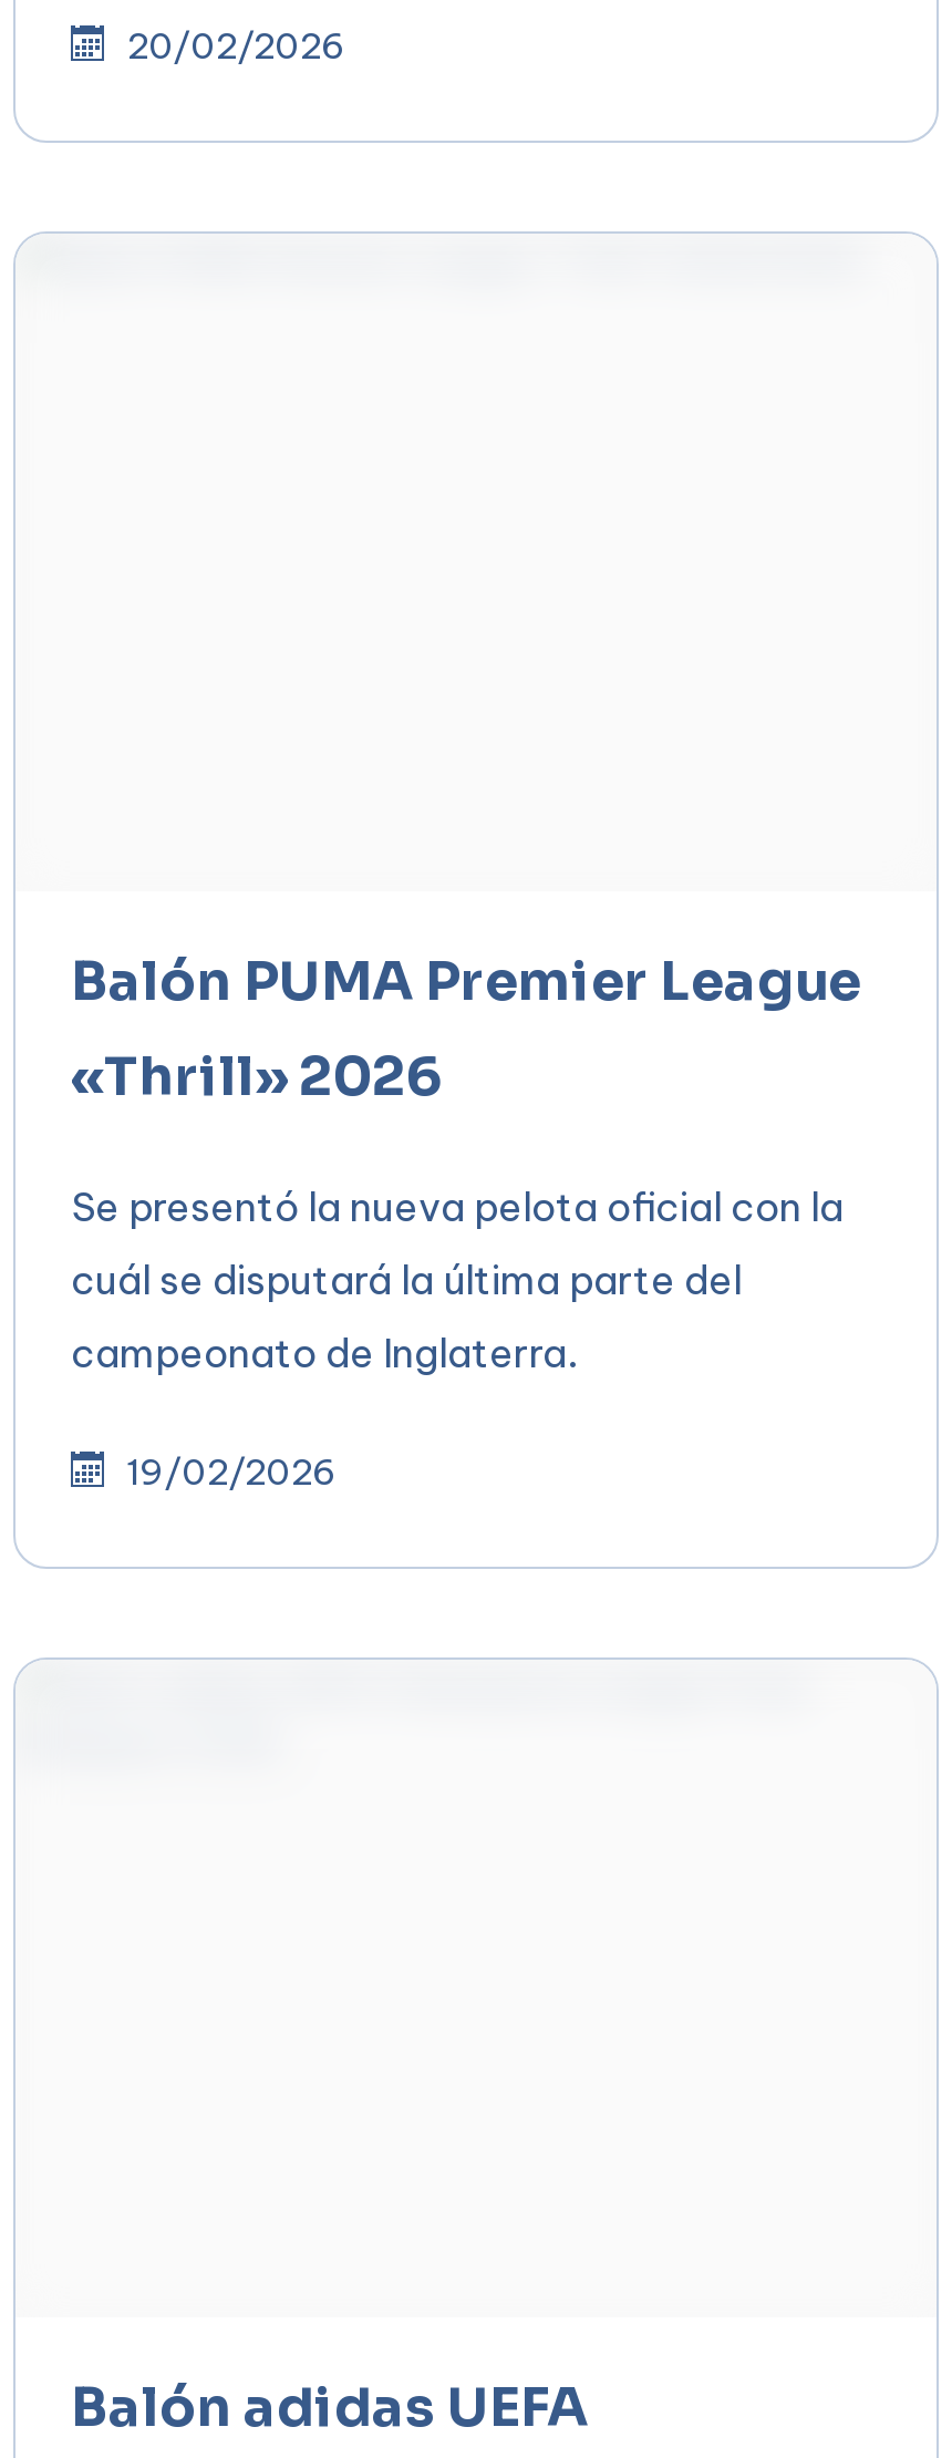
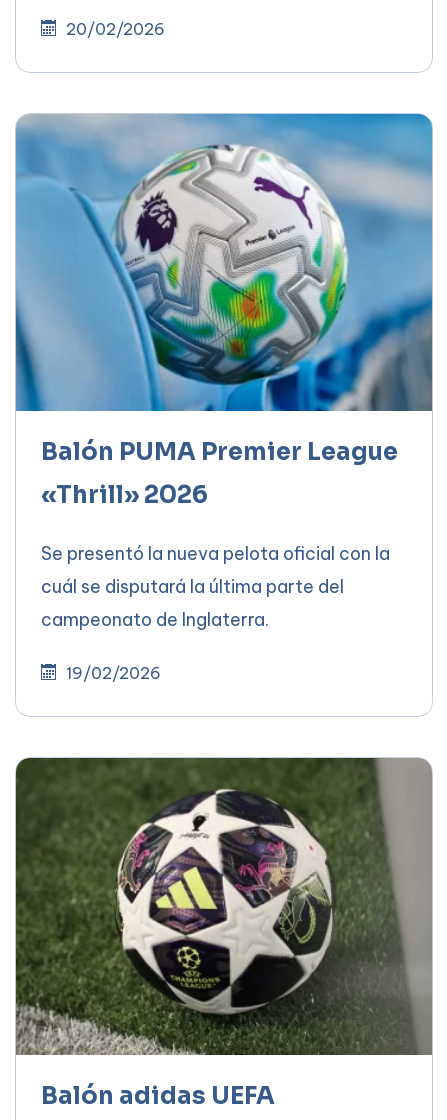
+ [image]

+ [image]
